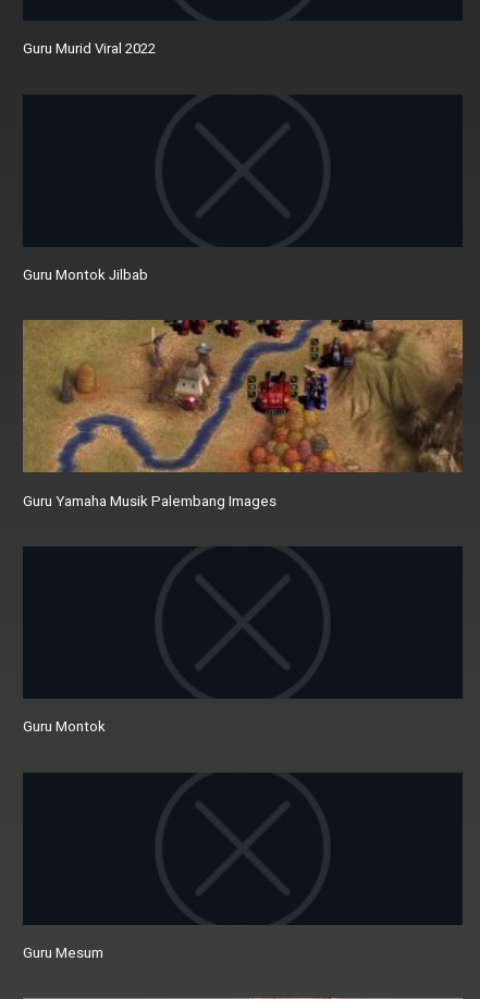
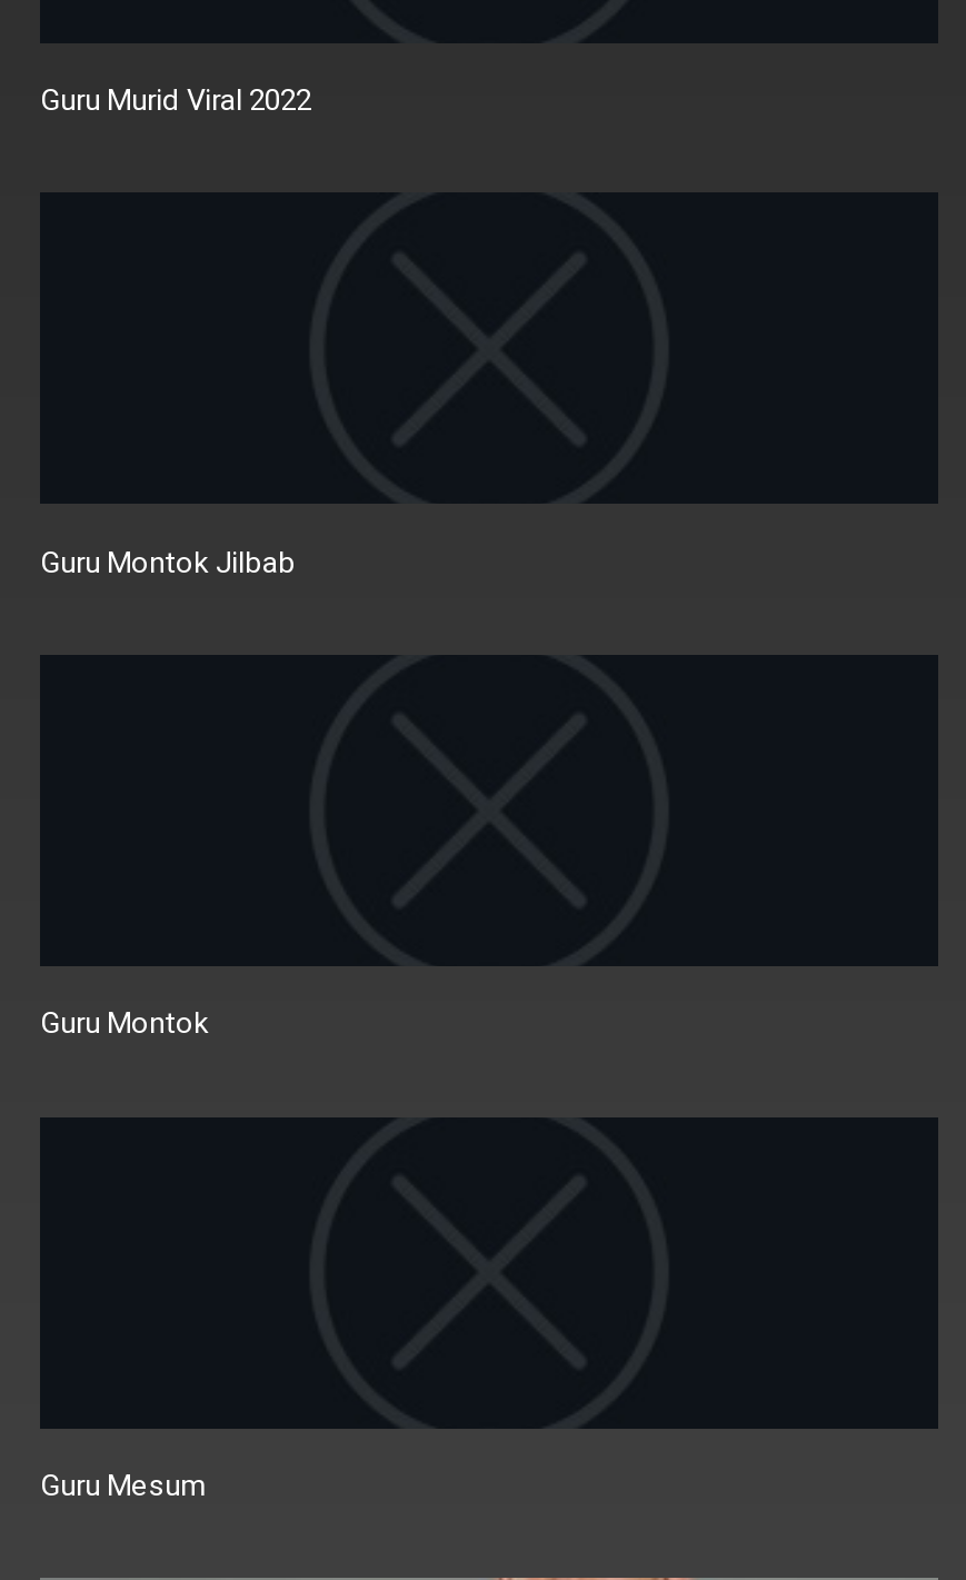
- [image]
- Guru Yamaha Musik Palembang Images
